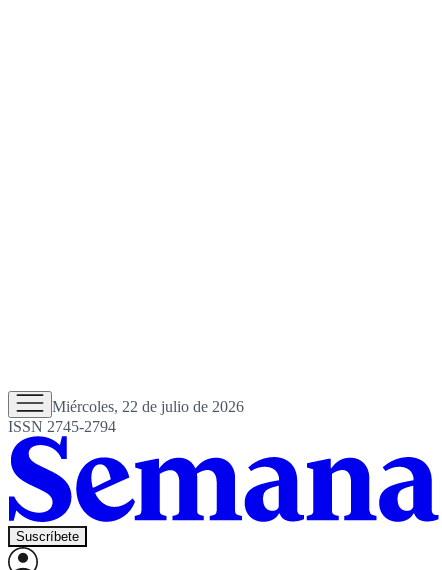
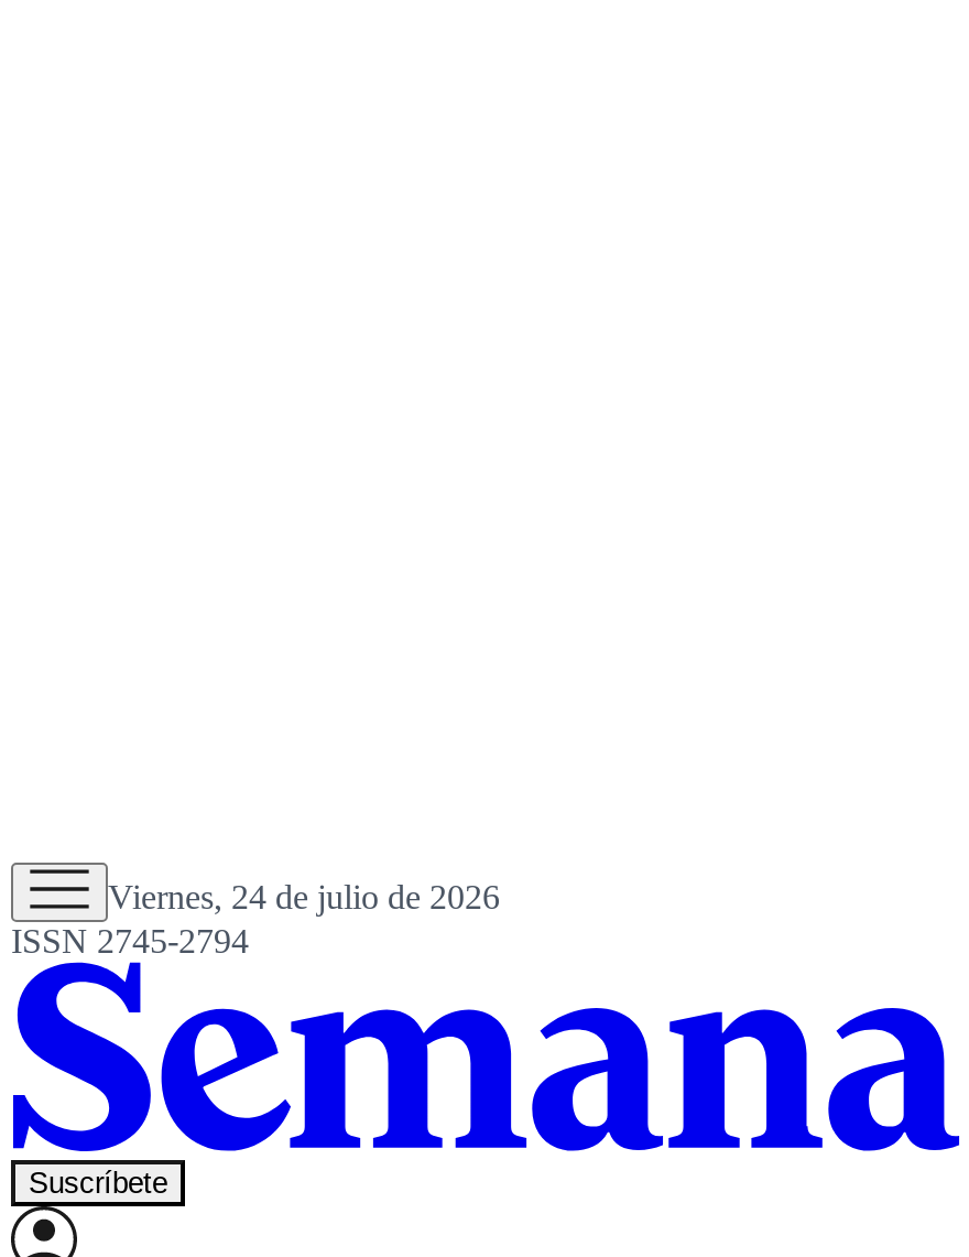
- Miércoles, 22 de julio de 2026
+ Viernes, 24 de julio de 2026
